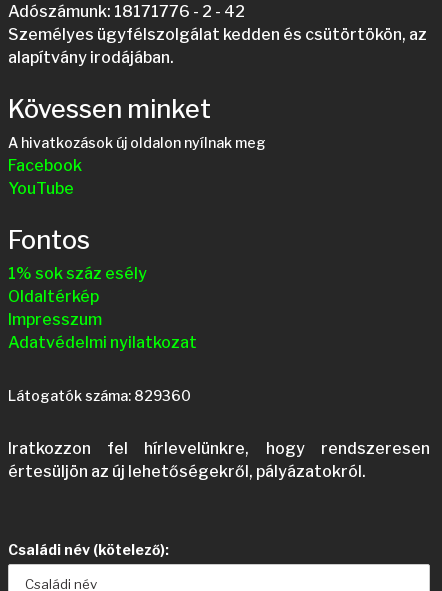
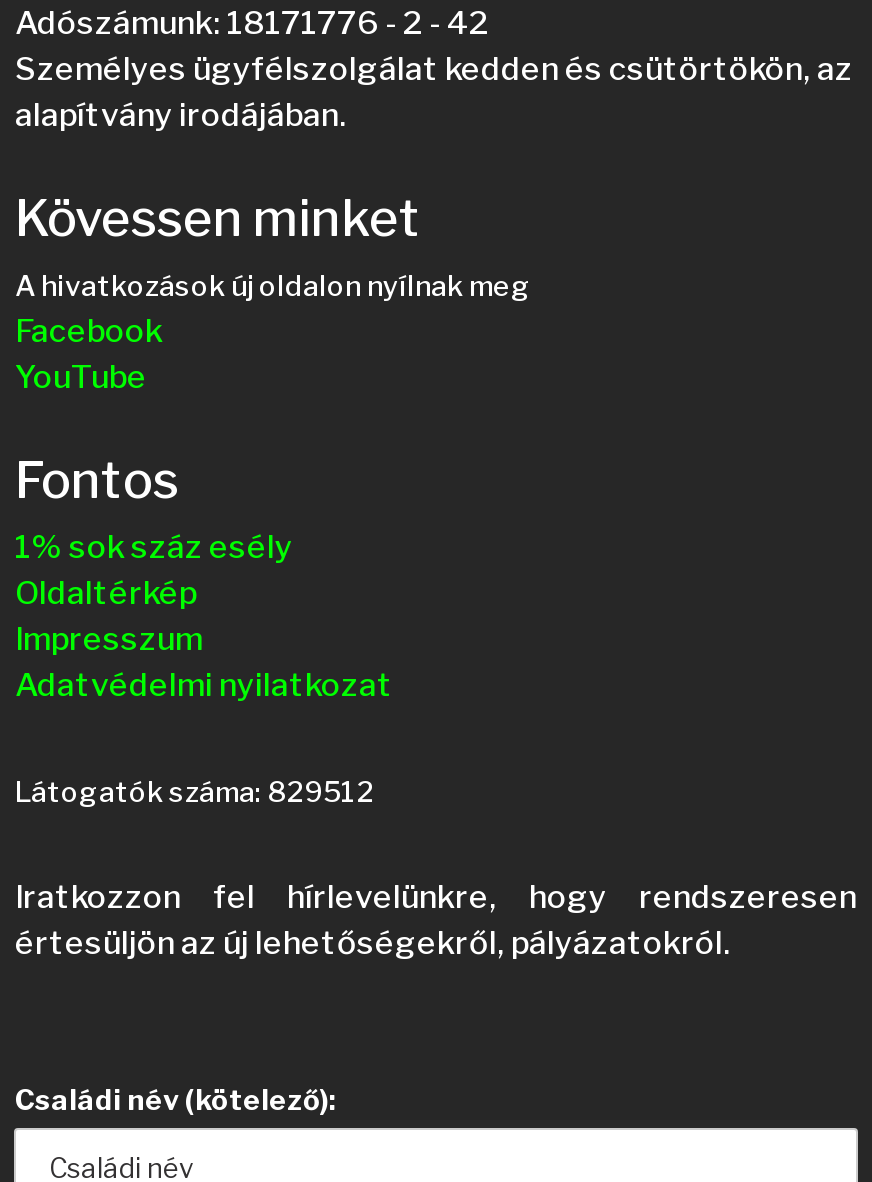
- Látogatók száma: 829360
+ Látogatók száma: 829512
